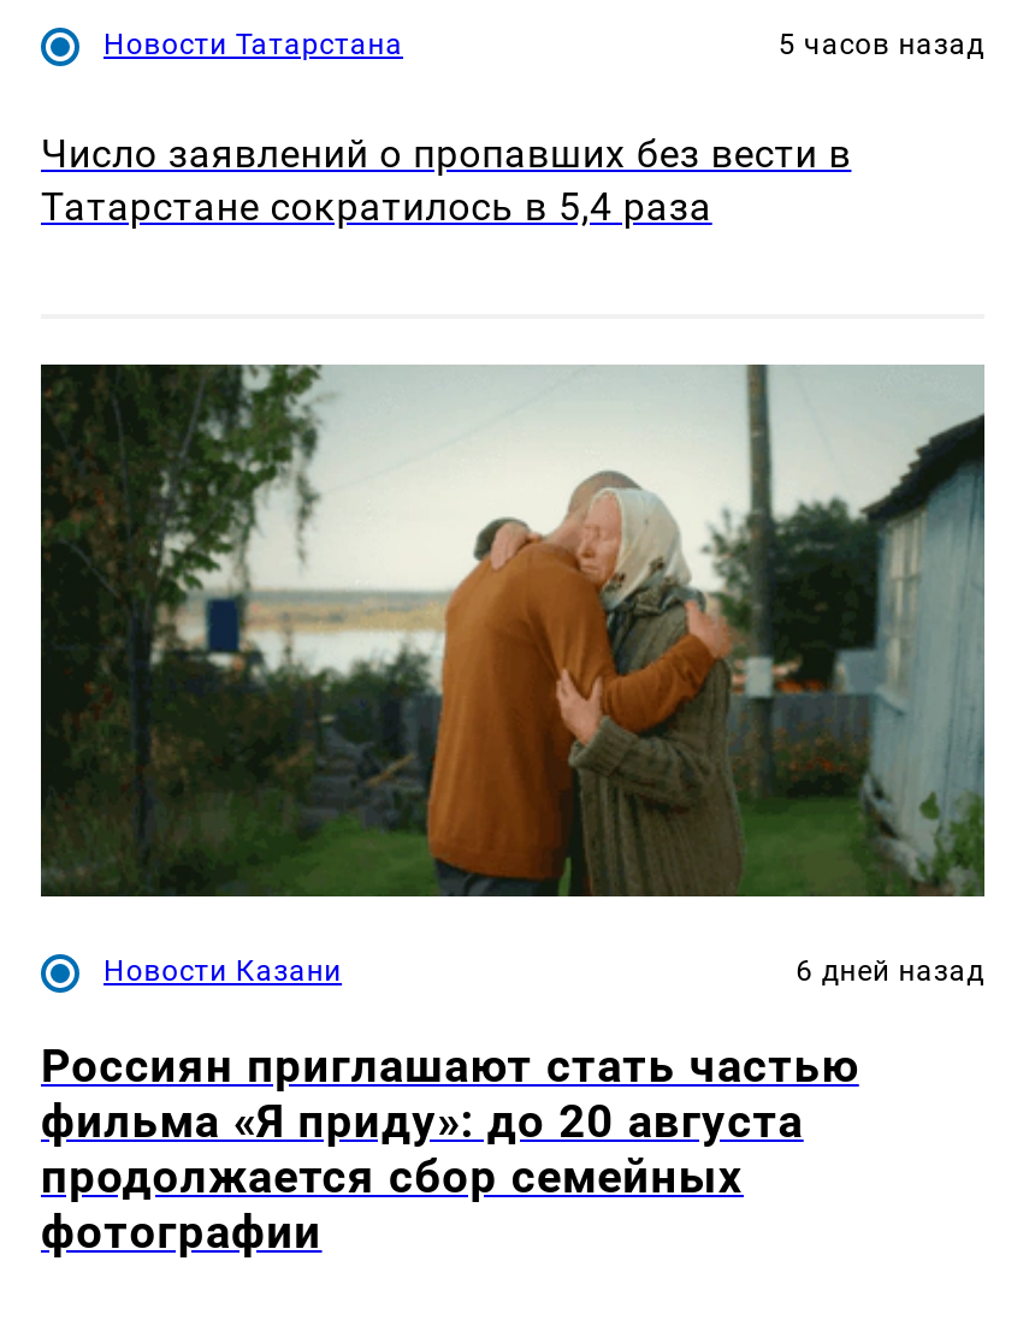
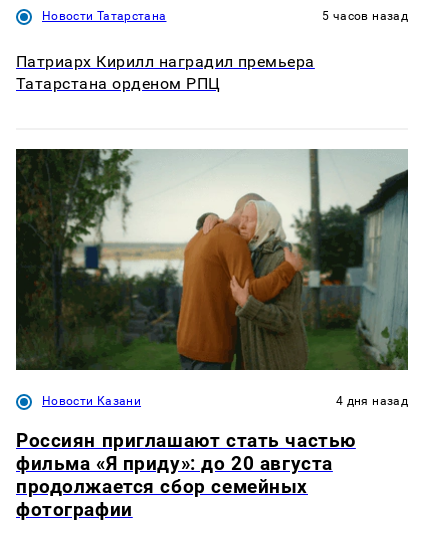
- Число заявлений о пропавших без вести в
- Татарстане сократилось в 5,4 раза
+ Патриарх Кирилл наградил премьера
+ Татарстана орденом РПЦ

- 6 дней назад
+ 4 дня назад
